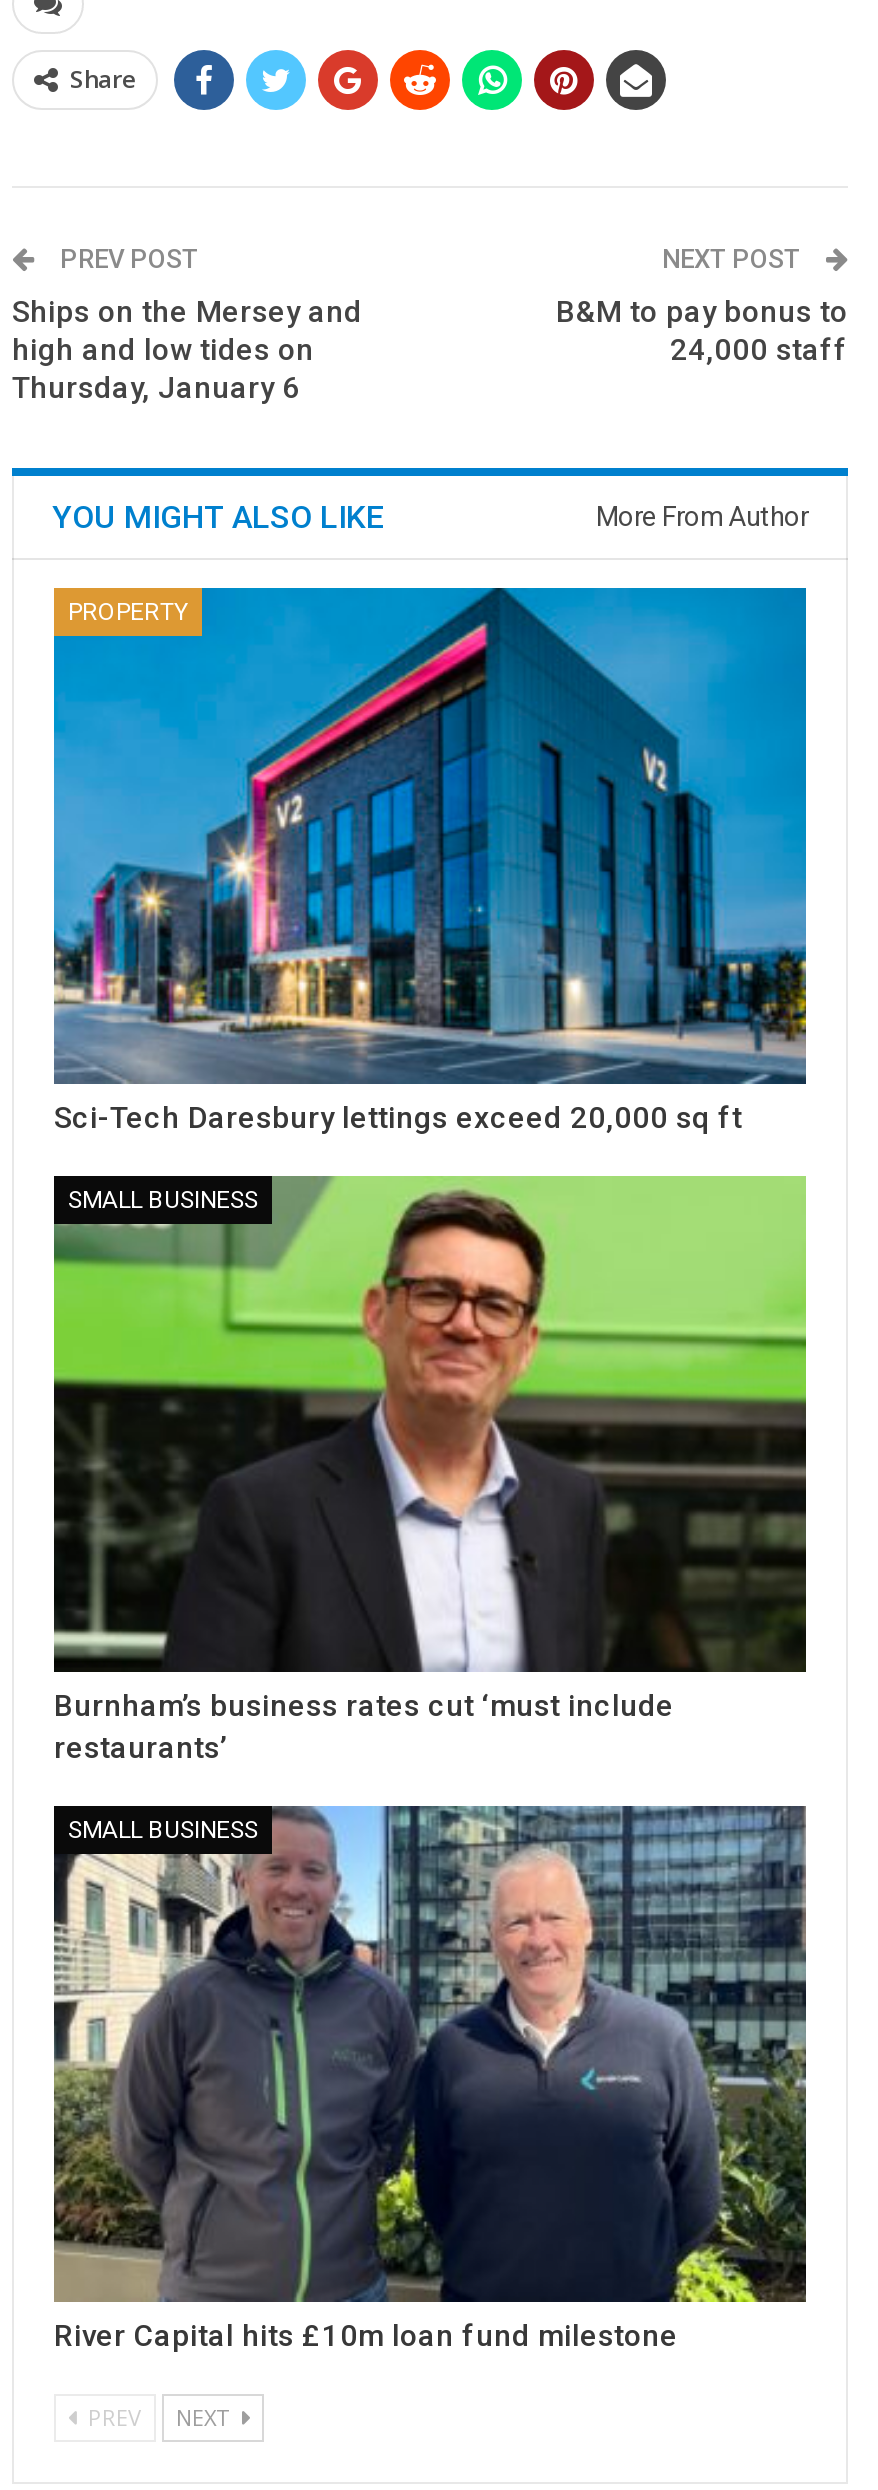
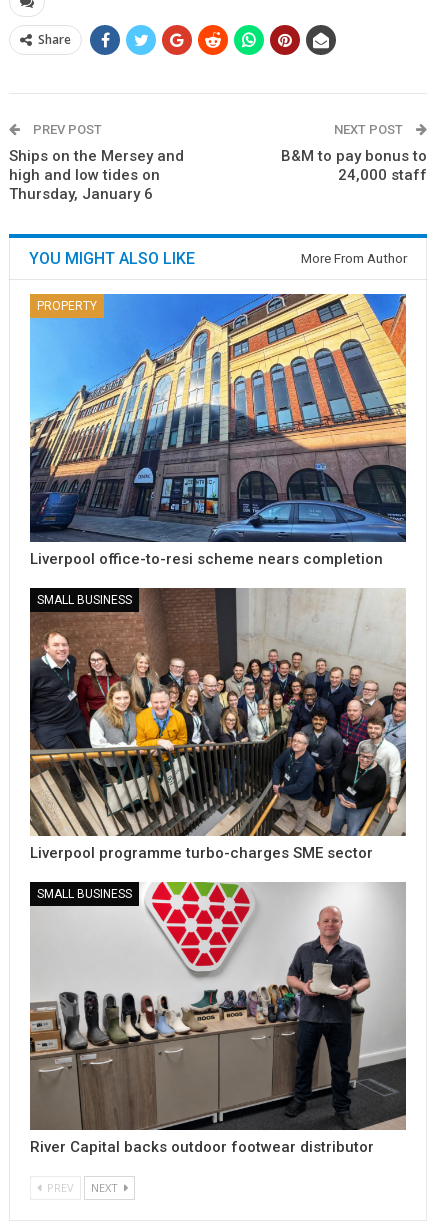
- [image]
- Sci-Tech Daresbury lettings exceed 20,000 sq ft
+ [image]
+ Liverpool office-to-resi scheme nears completion

- [image]
- Burnham’s business rates cut ‘must include
- restaurants’
+ [image]
+ Liverpool programme turbo-charges SME sector

- [image]
- River Capital hits £10m loan fund milestone
+ [image]
+ River Capital backs outdoor footwear distributor
